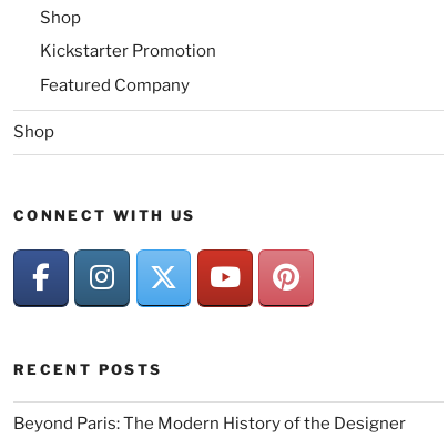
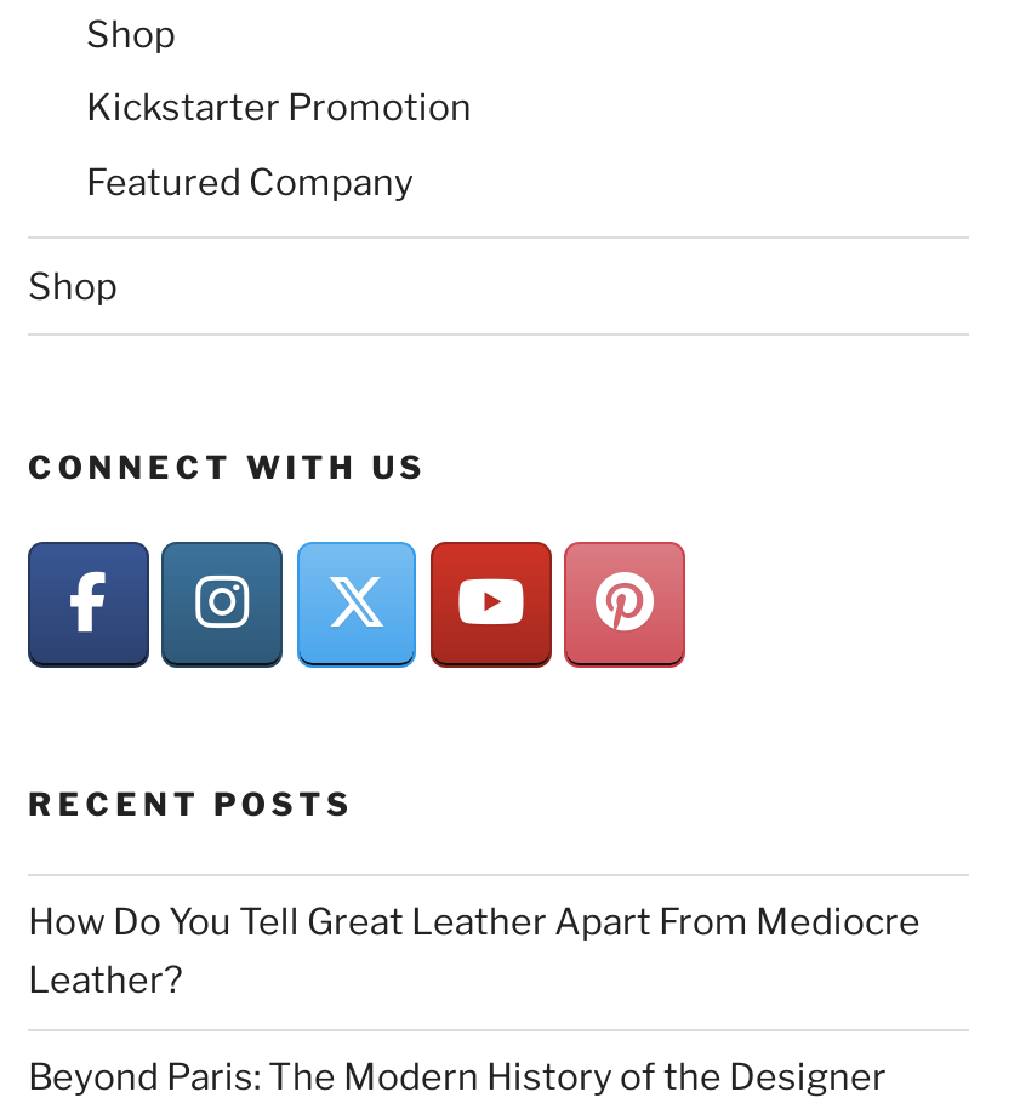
+ How Do You Tell Great Leather Apart From Mediocre
+ Leather?
